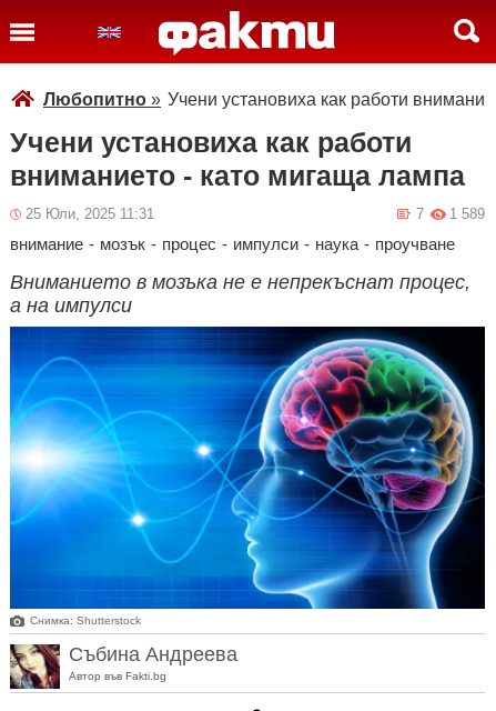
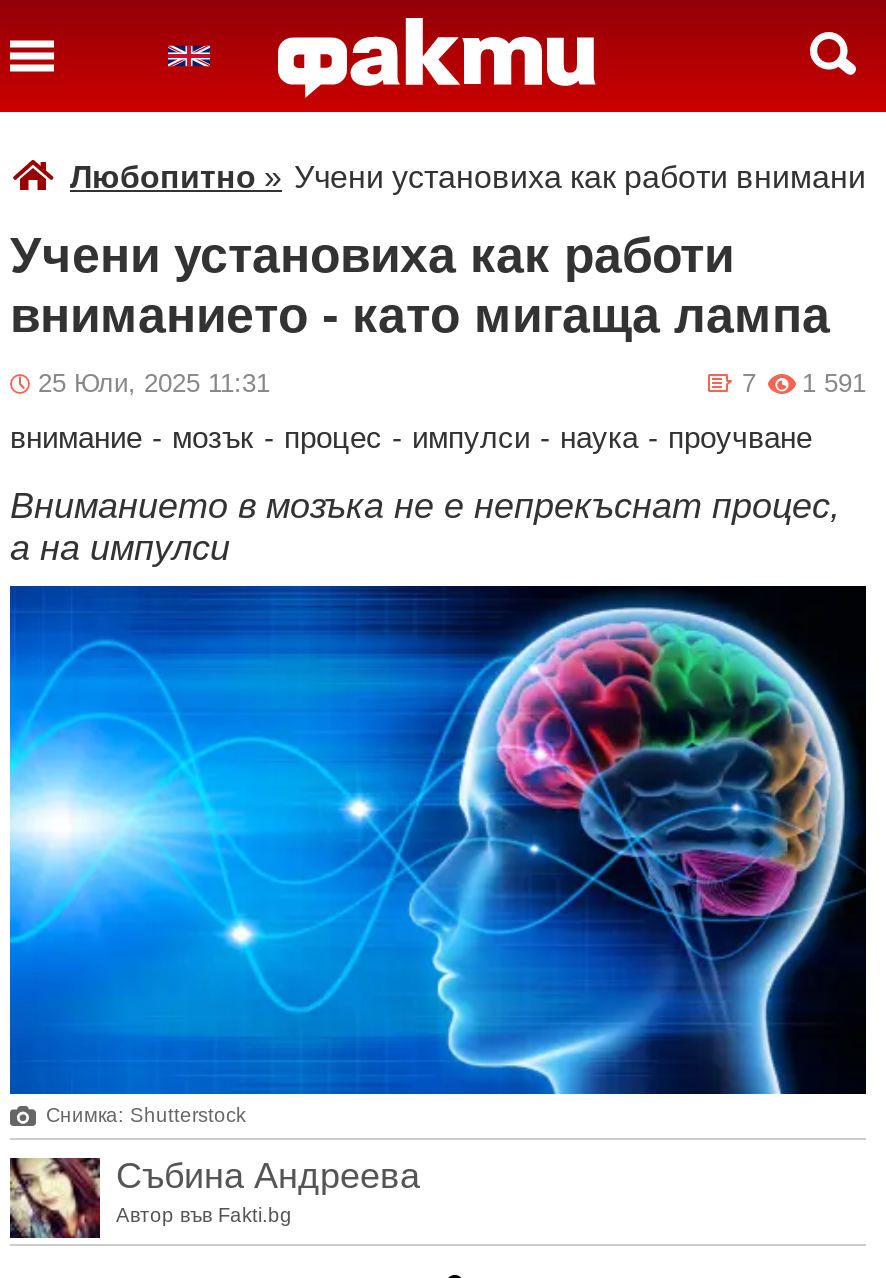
- 7 1 589
+ 7 1 591
